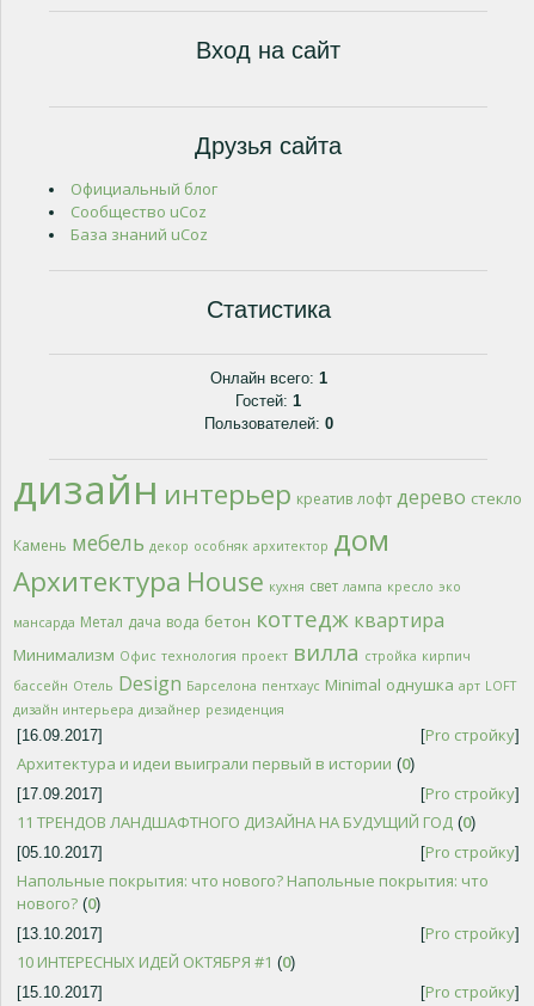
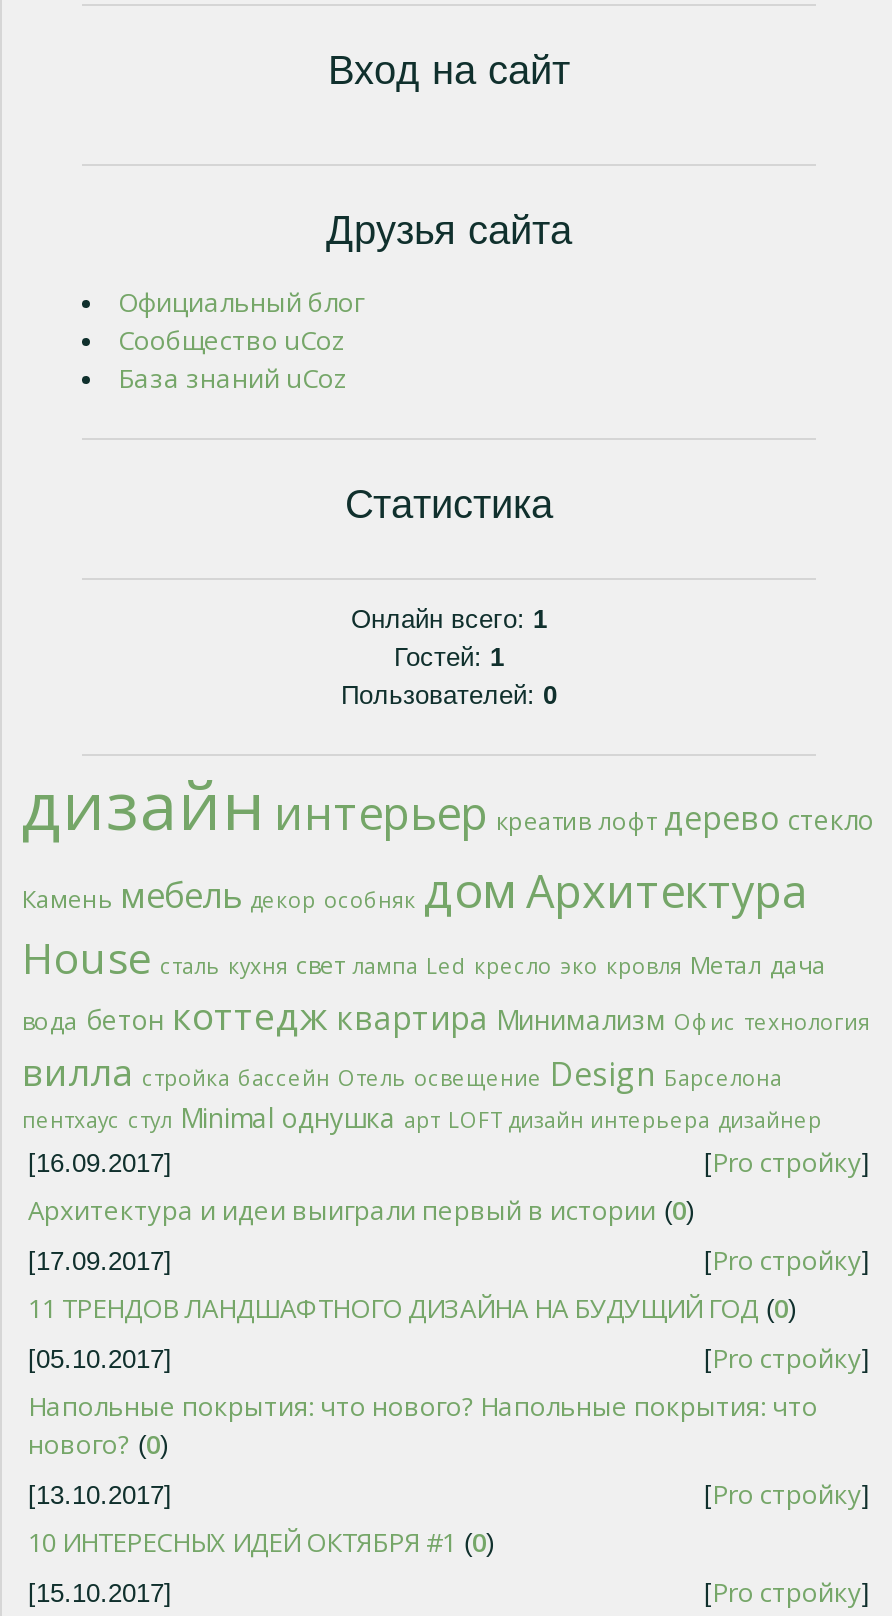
- Камень мебель декор особняк архитектор дом
- Архитектура House кухня свет лампа кресло эко
- мансарда Метал дача вода бетон коттедж квартира
- Минимализм Офис технология проект вилла стройка кирпич
- бассейн Отель Design Барселона пентхаус Minimal однушка арт LOFT
- дизайн интерьера дизайнер резиденция
+ Камень мебель декор особняк дом Архитектура
+ House сталь кухня свет лампа Led кресло эко кровля Метал дача
+ вода бетон коттедж квартира Минимализм Офис технология
+ вилла стройка бассейн Отель освещение Design Барселона
+ пентхаус стул Minimal однушка арт LOFT дизайн интерьера дизайнер
